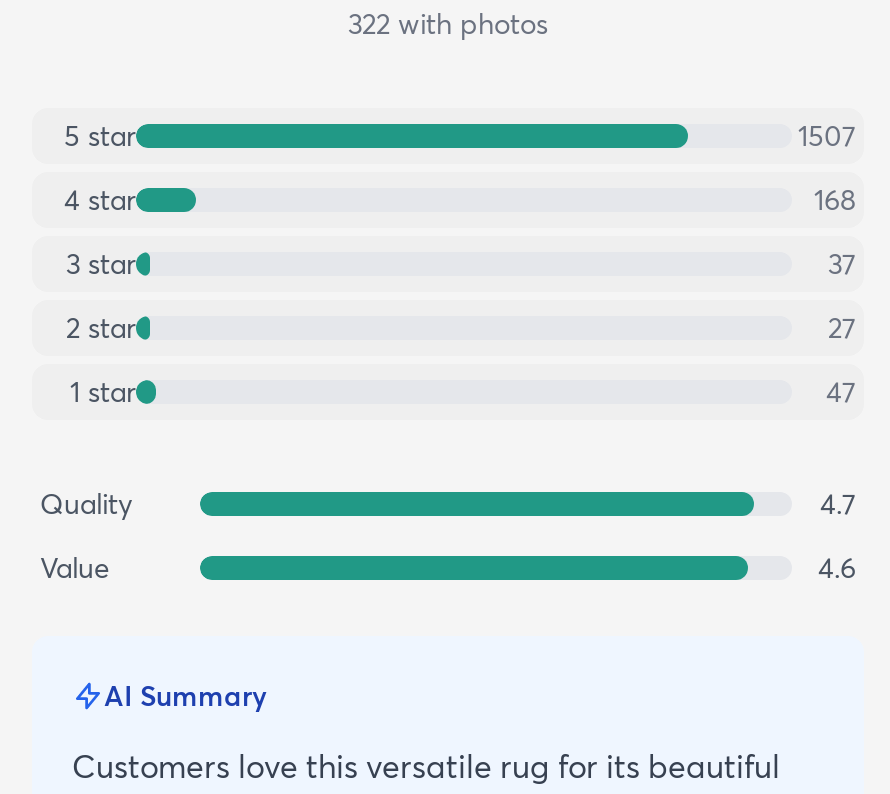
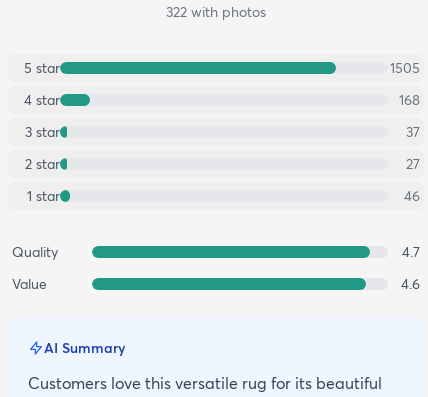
- 1507
+ 1505

- 47
+ 46
